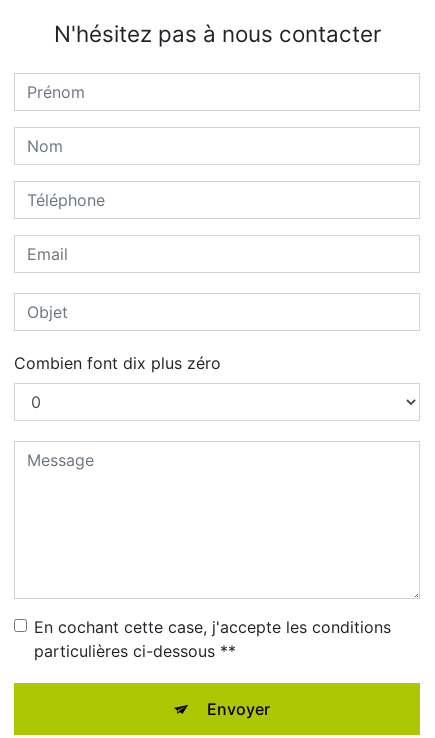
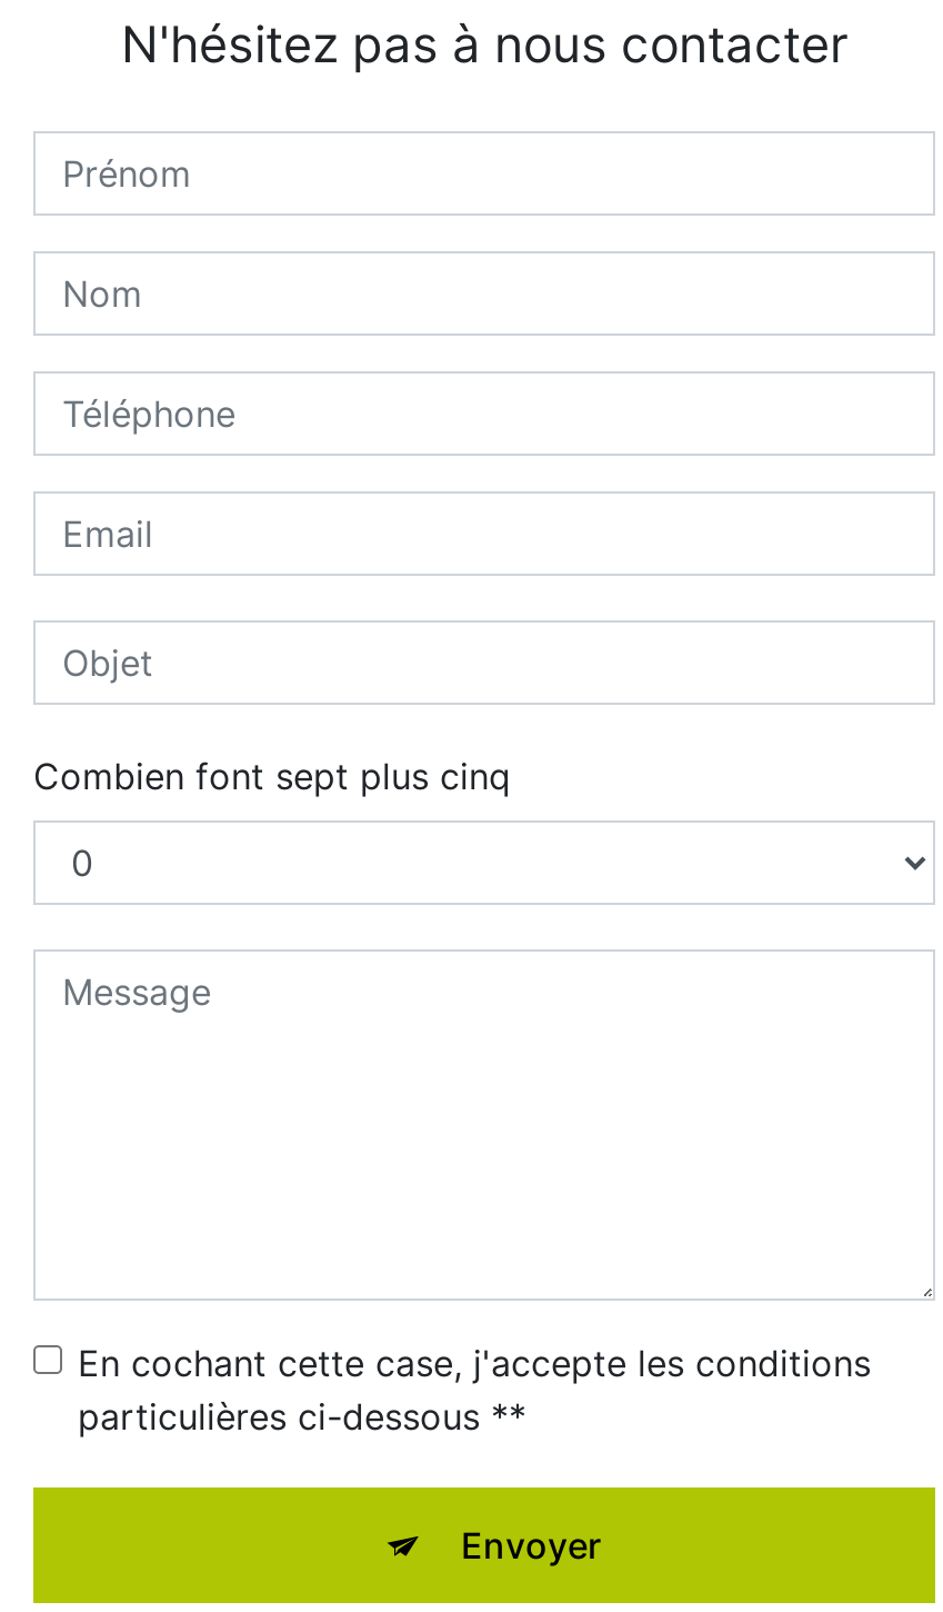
- Combien font dix plus zéro
+ Combien font sept plus cinq
